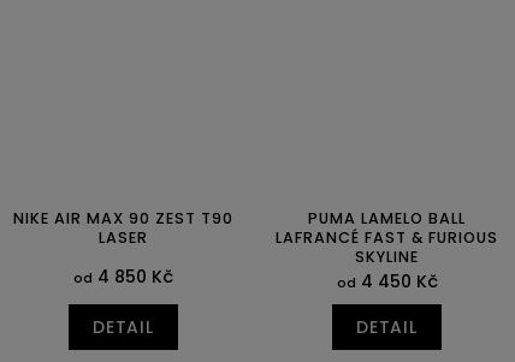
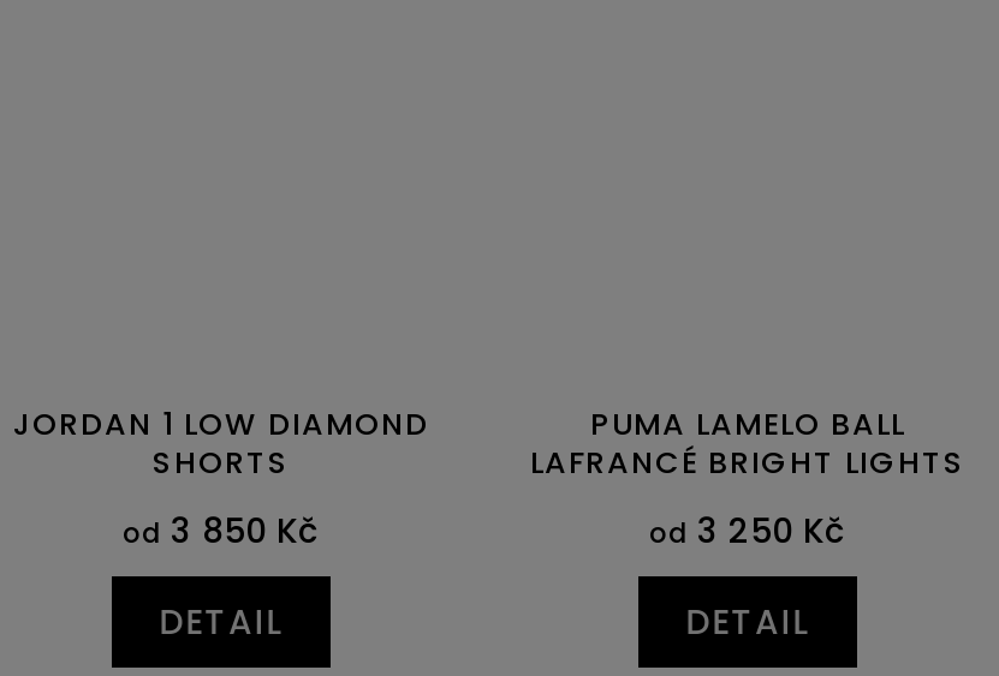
- NIKE AIR MAX 90 ZEST T90
- LASER
+ JORDAN 1 LOW DIAMOND
+ SHORTS

- LAFRANCÉ FAST & FURIOUS
- SKYLINE
- od 4 450 Kč
+ LAFRANCÉ BRIGHT LIGHTS
+ od 3 250 Kč

- od 4 850 Kč
+ od 3 850 Kč
